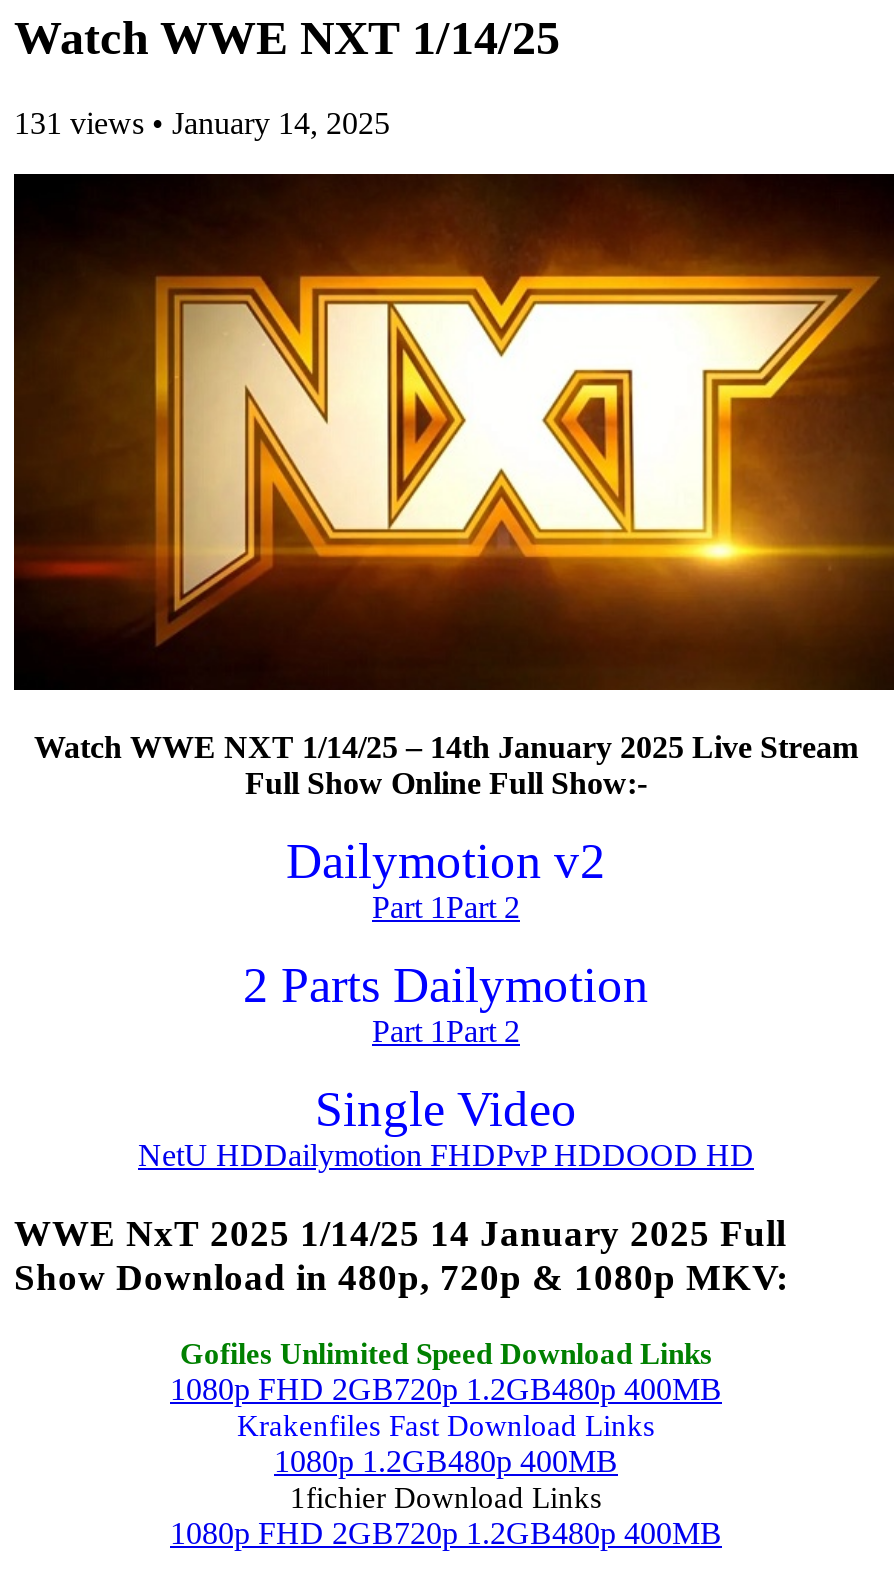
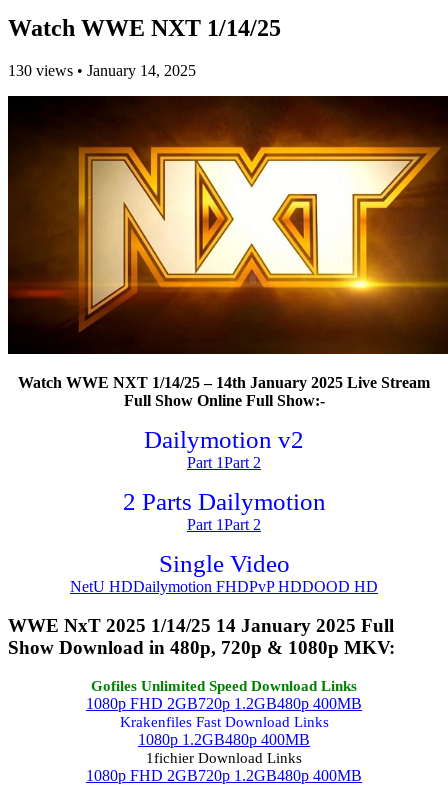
- 131 views • January 14, 2025
+ 130 views • January 14, 2025
